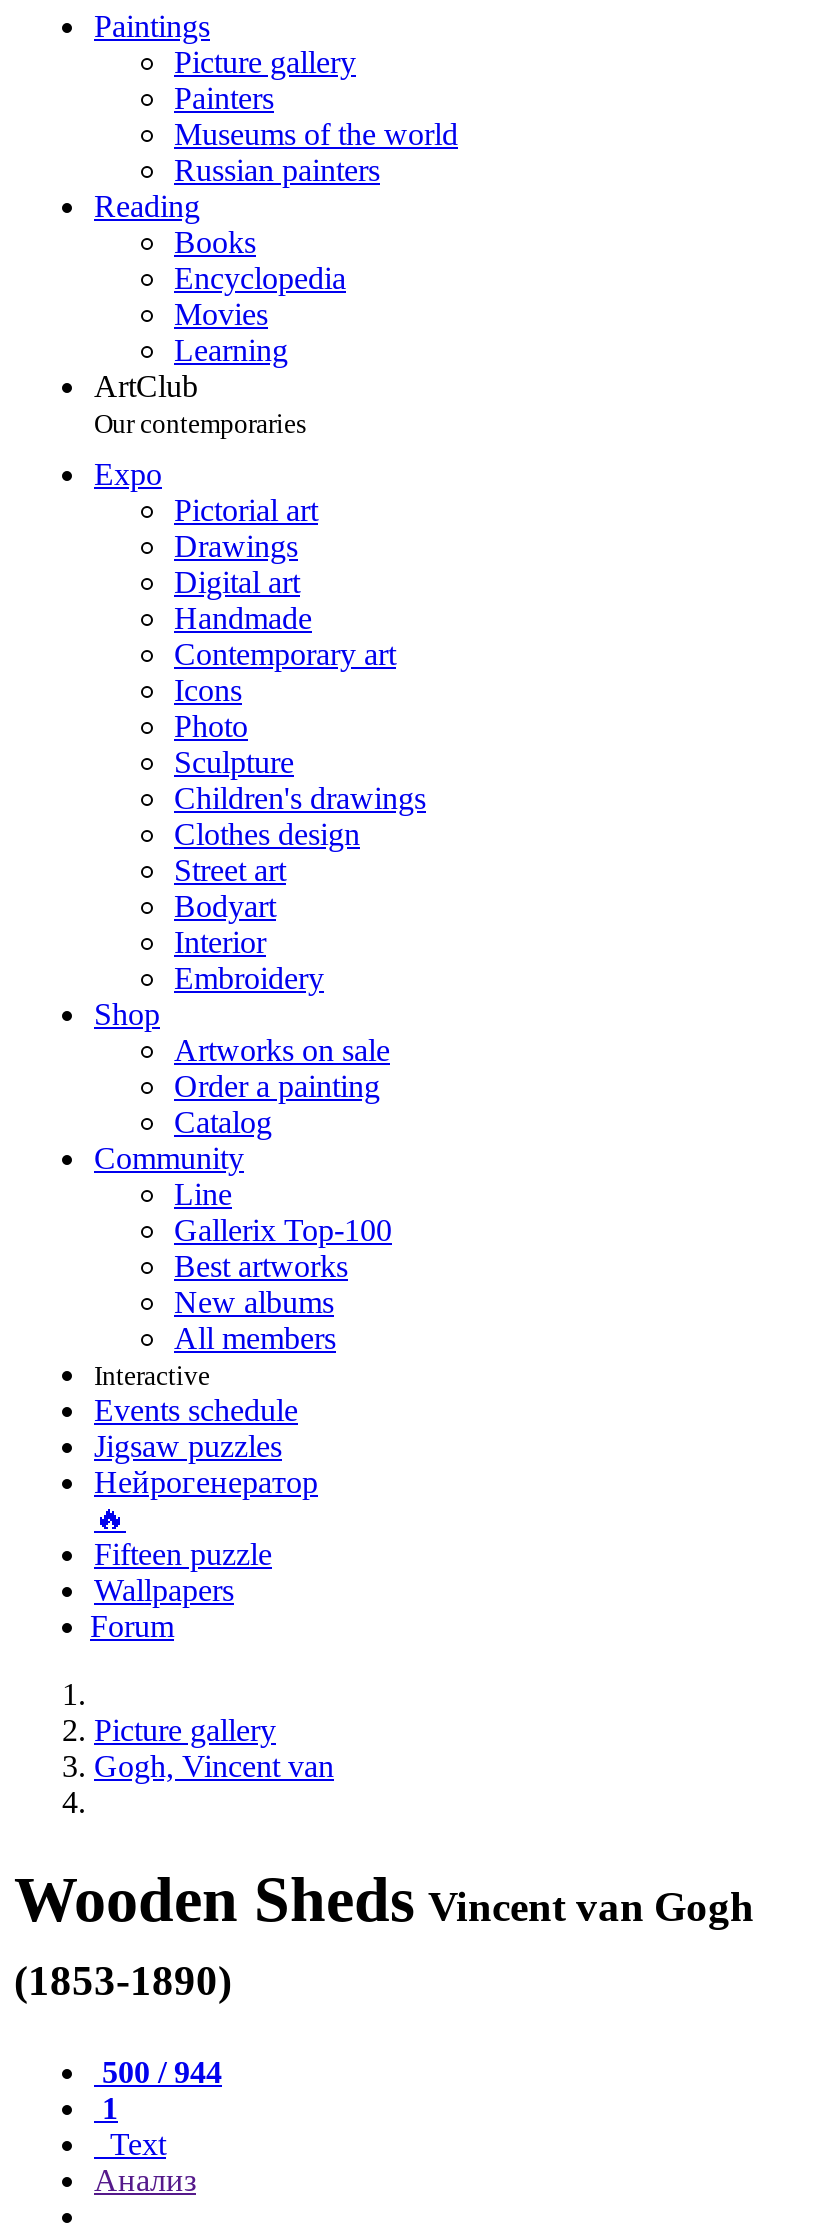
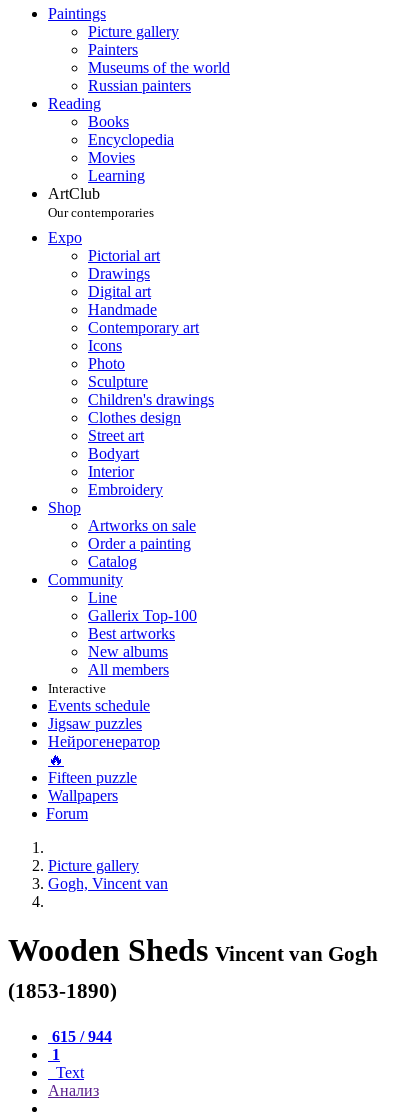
- 500 / 944
+ 615 / 944
